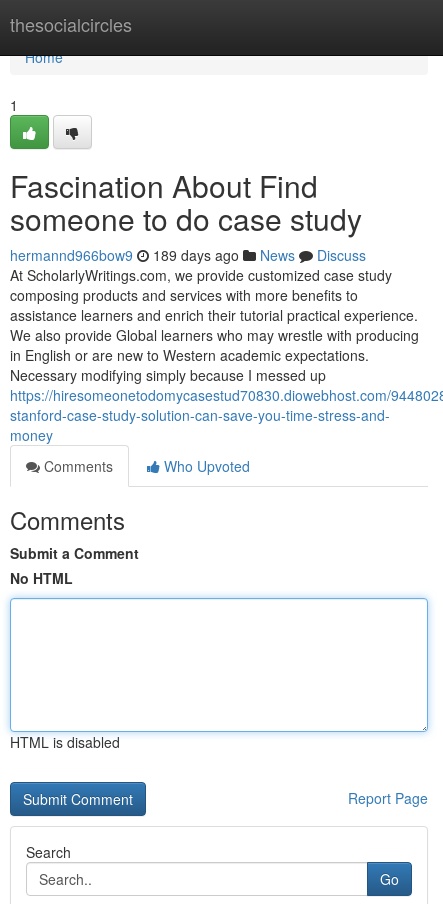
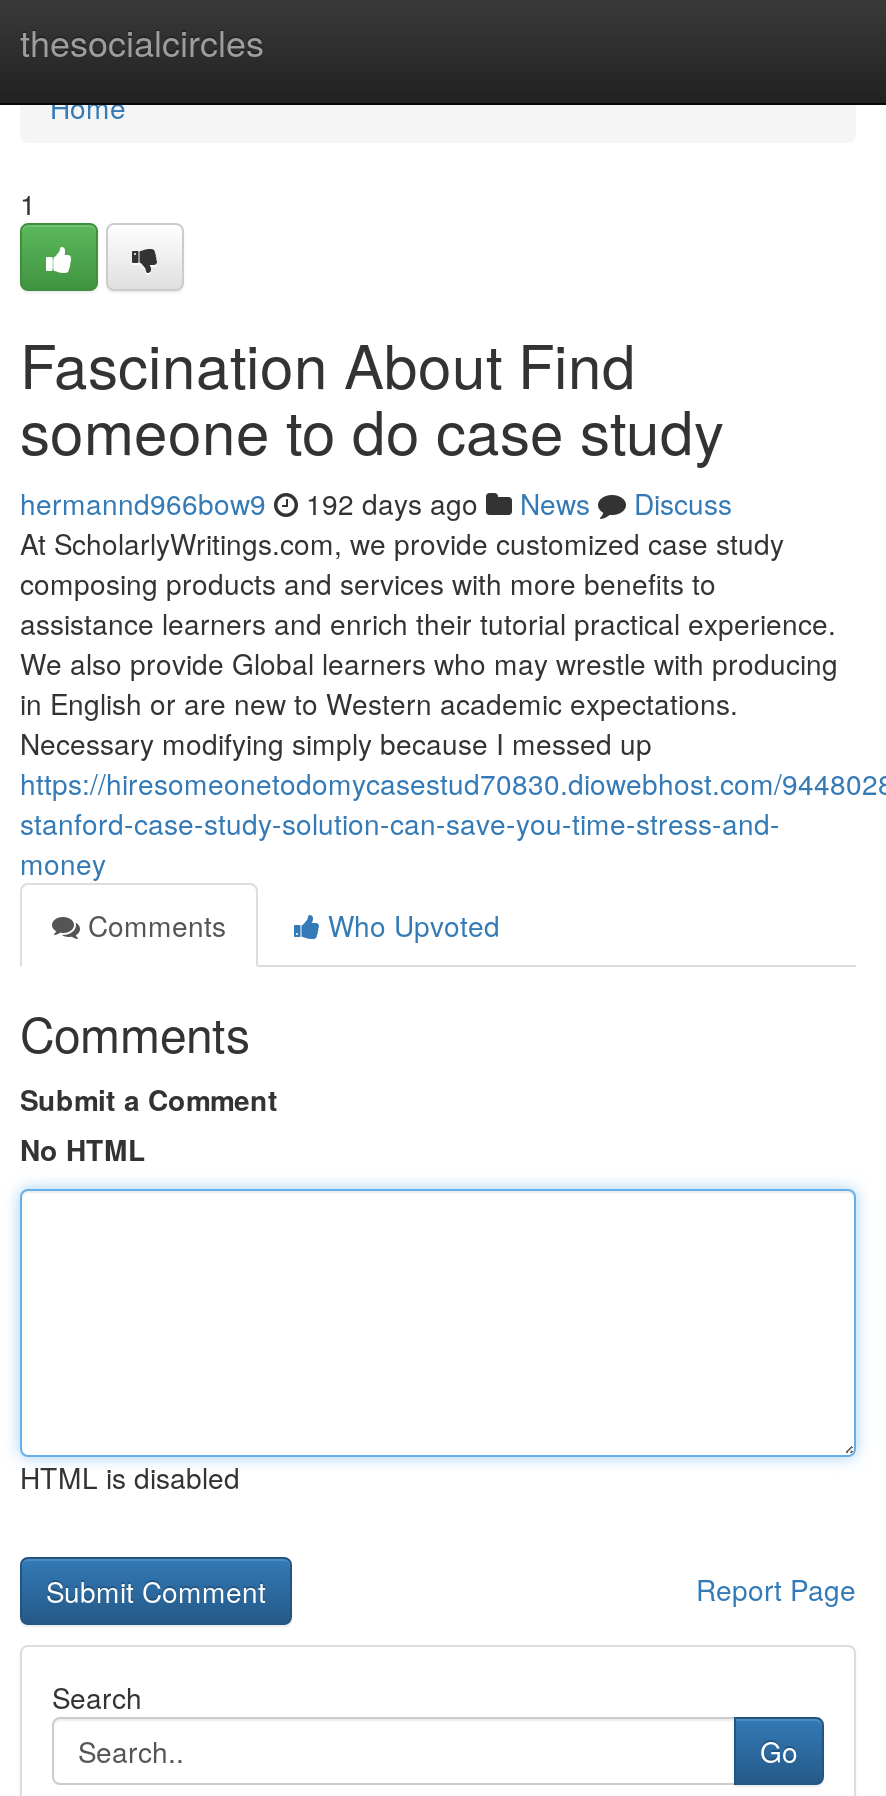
- hermannd966bow9 189 days ago News Discuss
+ hermannd966bow9 192 days ago News Discuss
